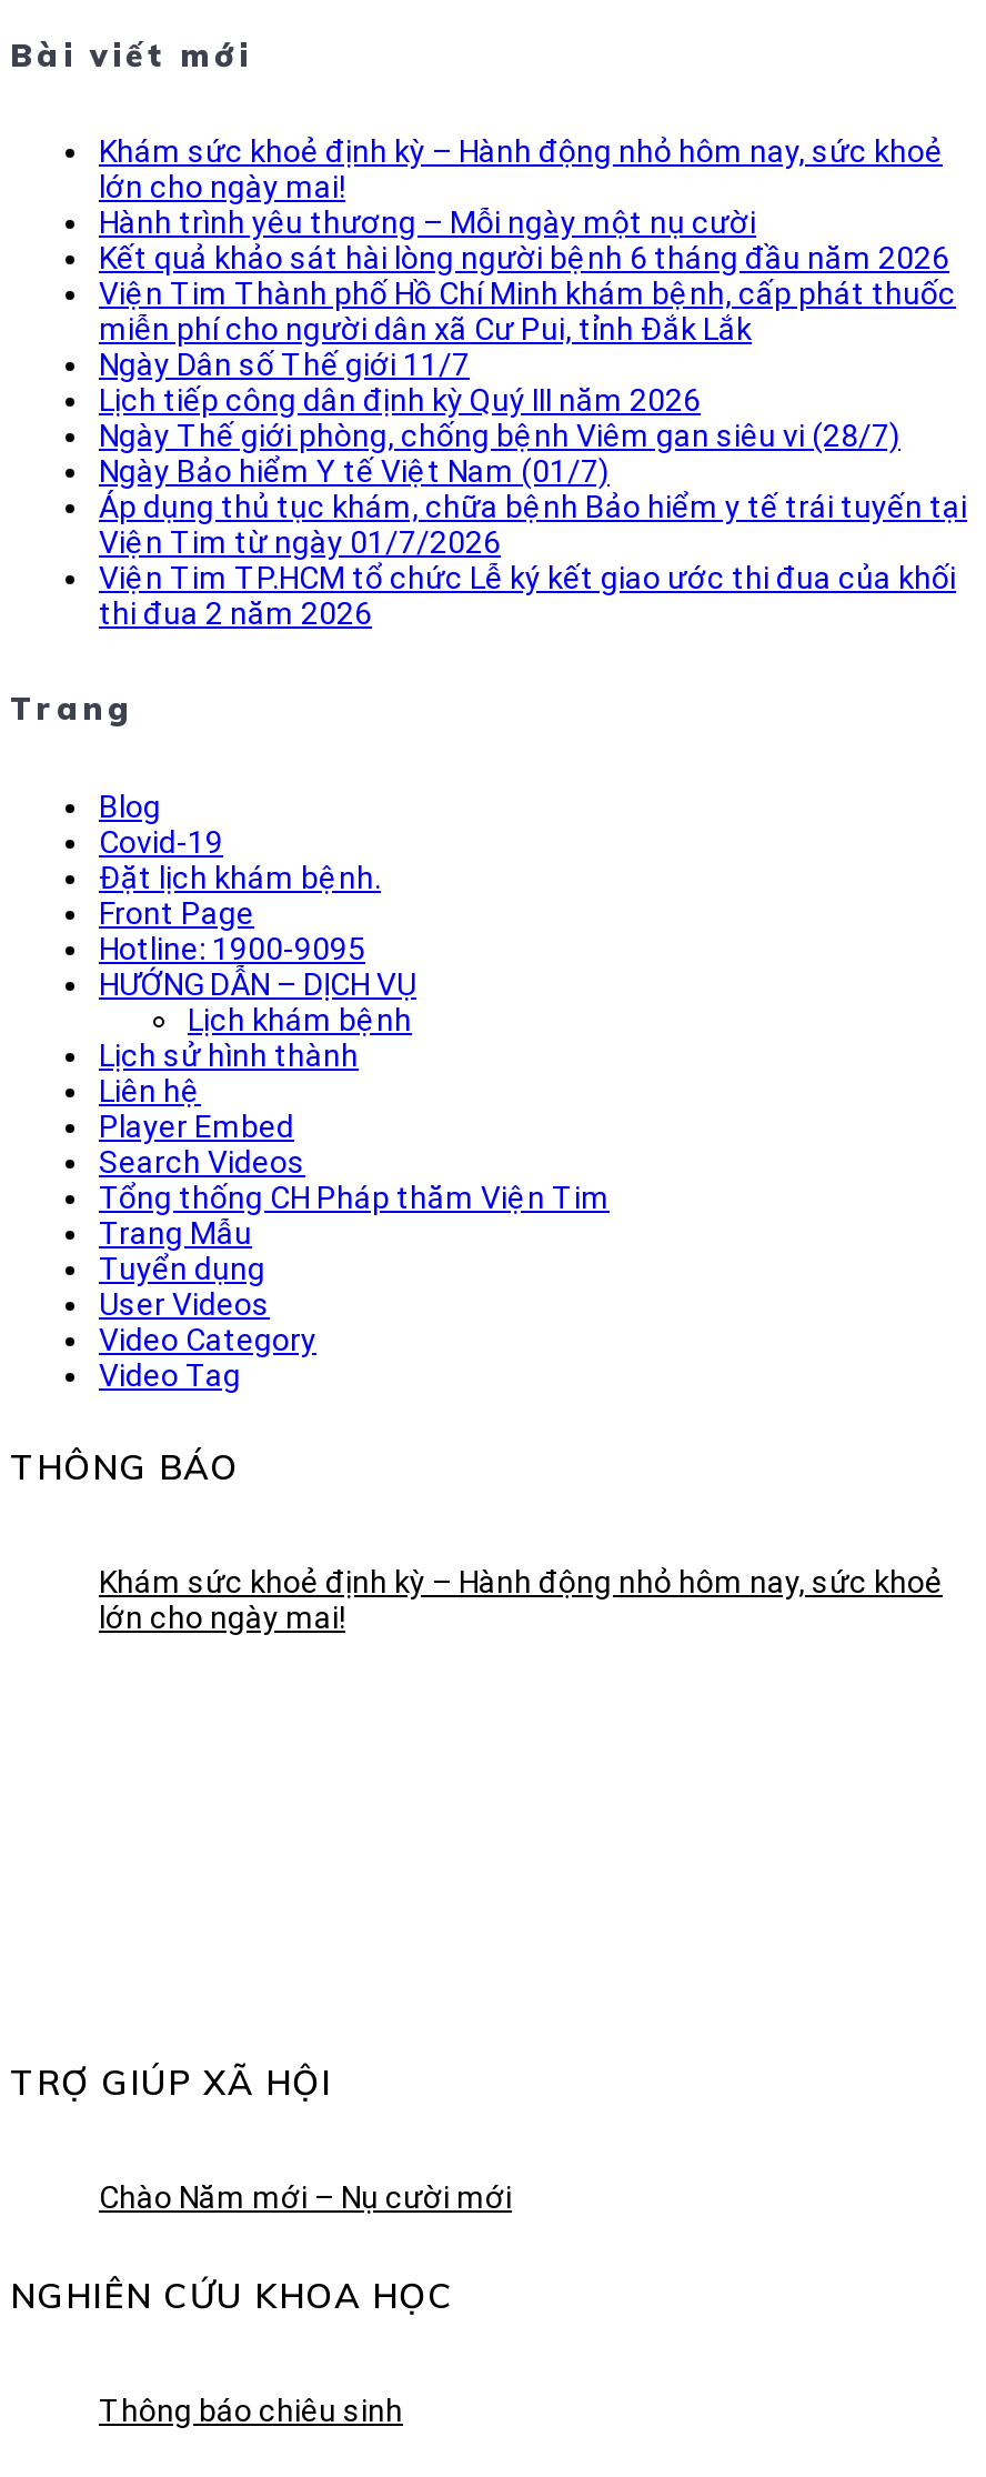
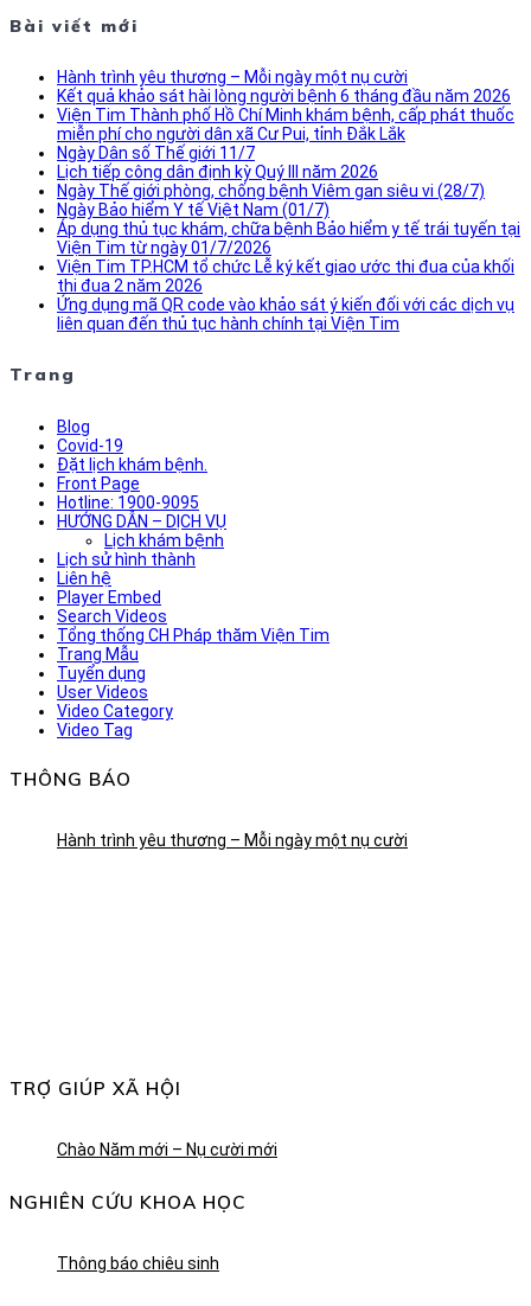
- Khám sức khoẻ định kỳ – Hành động nhỏ hôm nay, sức khoẻ
- lớn cho ngày mai!

moved up: Hành trình yêu thương – Mỗi ngày một nụ cười | Kết quả khảo sát hài lòng người bệnh 6 tháng đầu năm 2026 | Viện Tim Thành phố Hồ Chí Minh khám bệnh, cấp phát thuốc | ... | Viện Tim TP.HCM tổ chức Lễ ký kết giao ước thi đua của khối | thi đua 2 năm 2026

+ Ứng dụng mã QR code vào khảo sát ý kiến đối với các dịch vụ
+ liên quan đến thủ tục hành chính tại Viện Tim

- Khám sức khoẻ định kỳ – Hành động nhỏ hôm nay, sức khoẻ
- lớn cho ngày mai!
+ Hành trình yêu thương – Mỗi ngày một nụ cười
